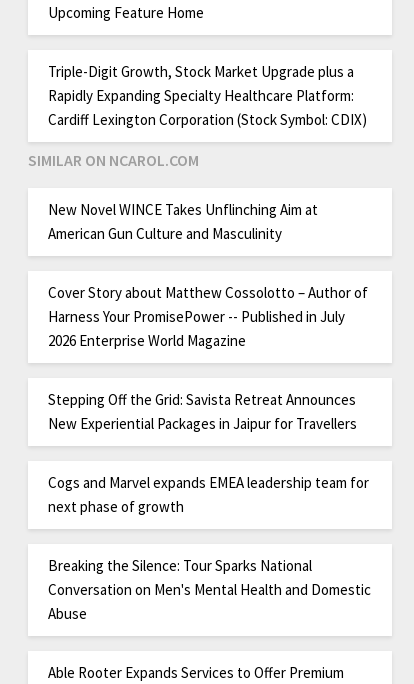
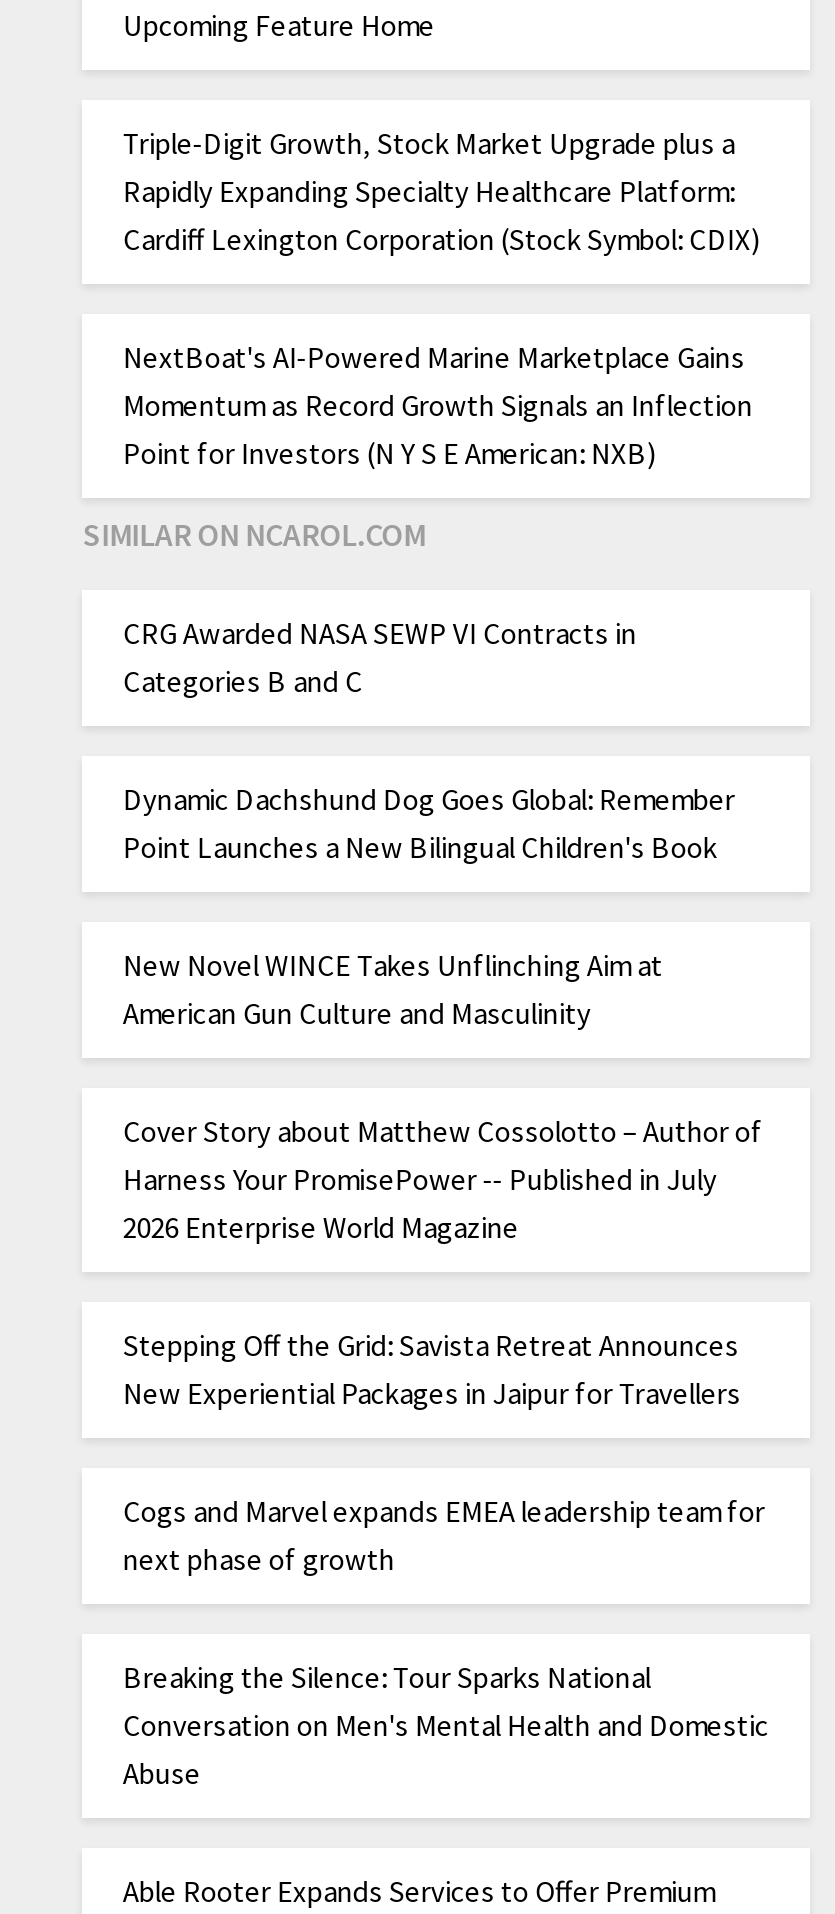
+ NextBoat's AI-Powered Marine Marketplace Gains
+ Momentum as Record Growth Signals an Inflection
+ Point for Investors (N Y S E American: NXB)

+ CRG Awarded NASA SEWP VI Contracts in
+ Categories B and C
+ Dynamic Dachshund Dog Goes Global: Remember
+ Point Launches a New Bilingual Children's Book
